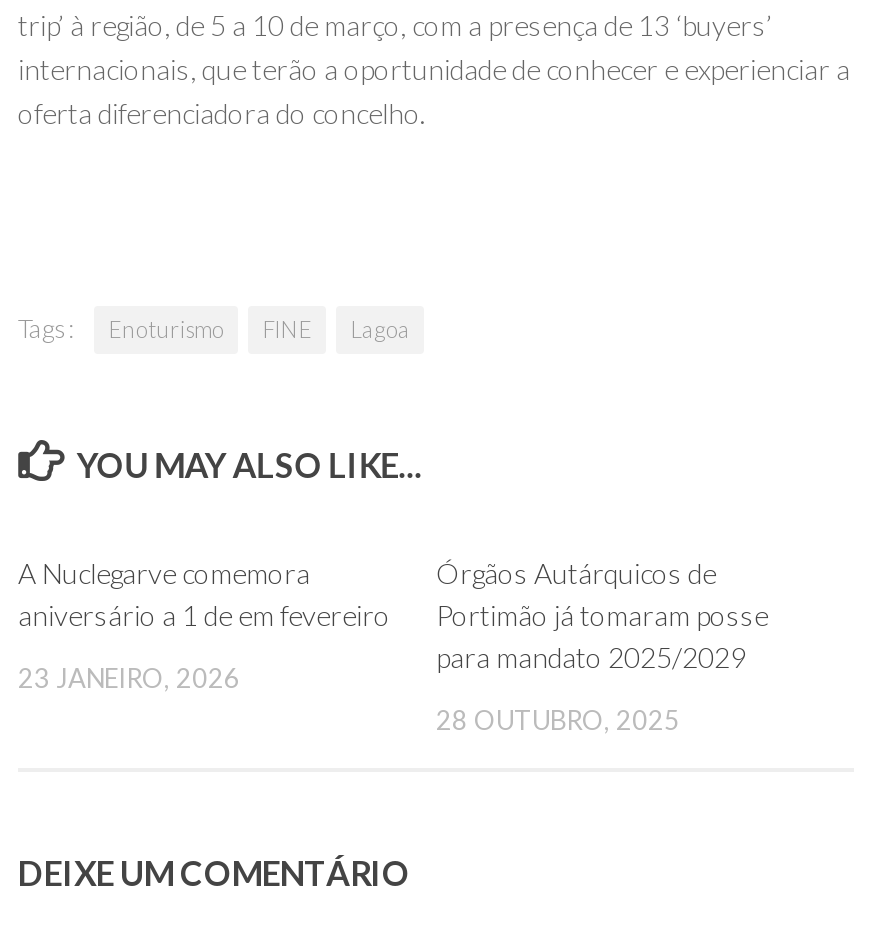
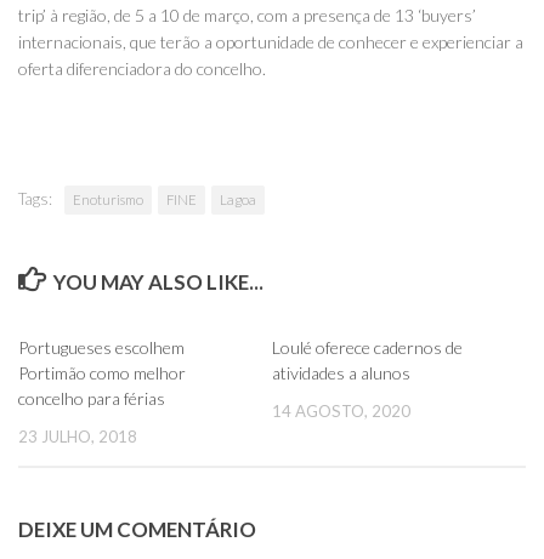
- A Nuclegarve comemora
- aniversário a 1 de em fevereiro
+ Portugueses escolhem
+ Portimão como melhor
+ concelho para férias

- Órgãos Autárquicos de
- Portimão já tomaram posse
- para mandato 2025/2029
+ Loulé oferece cadernos de
+ atividades a alunos

- 23 JANEIRO, 2026
+ 23 JULHO, 2018

- 28 OUTUBRO, 2025
+ 14 AGOSTO, 2020
